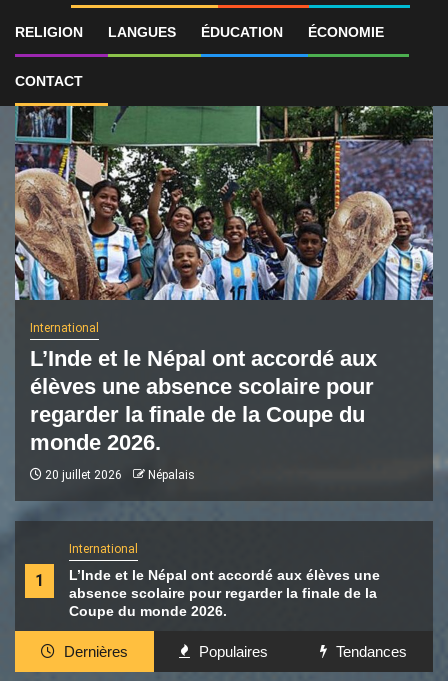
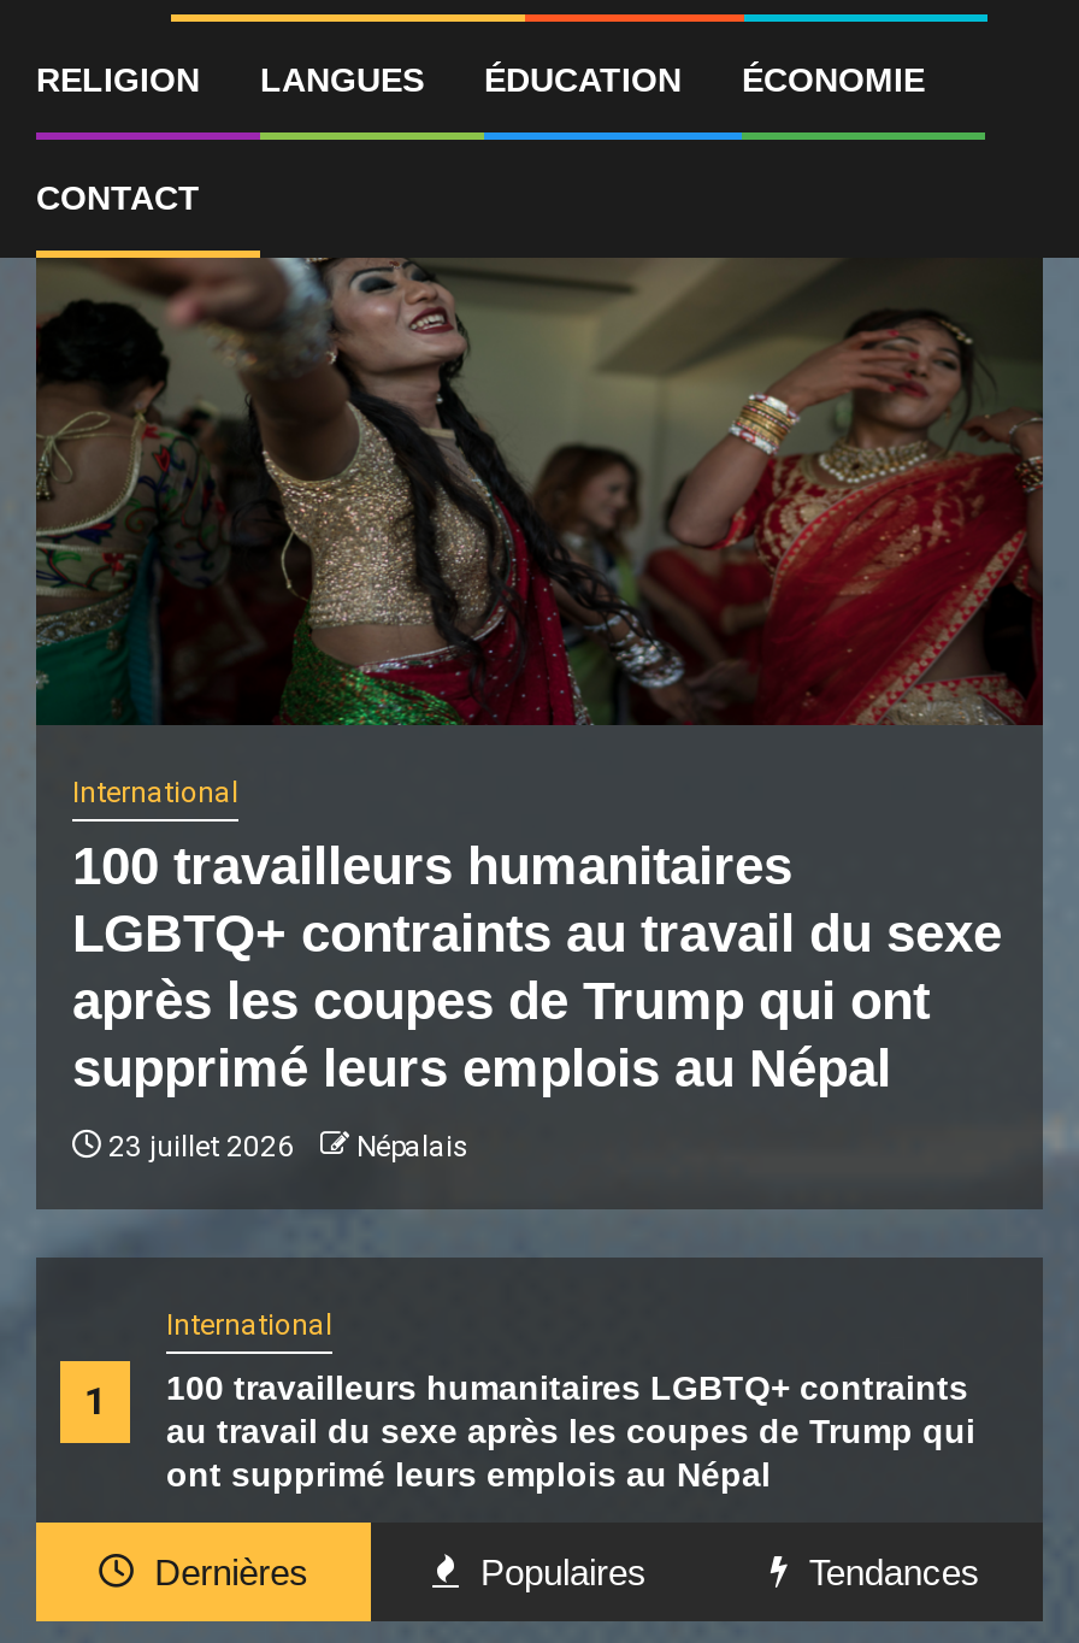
- [image]
+ [image]

- L’Inde et le Népal ont accordé aux
- élèves une absence scolaire pour
- regarder la finale de la Coupe du
- monde 2026.
+ 100 travailleurs humanitaires
+ LGBTQ+ contraints au travail du sexe
+ après les coupes de Trump qui ont
+ supprimé leurs emplois au Népal

- 20 juillet 2026 Népalais
+ 23 juillet 2026 Népalais

- L’Inde et le Népal ont accordé aux élèves une
- absence scolaire pour regarder la finale de la
- Coupe du monde 2026.
+ 100 travailleurs humanitaires LGBTQ+ contraints
+ au travail du sexe après les coupes de Trump qui
+ ont supprimé leurs emplois au Népal
